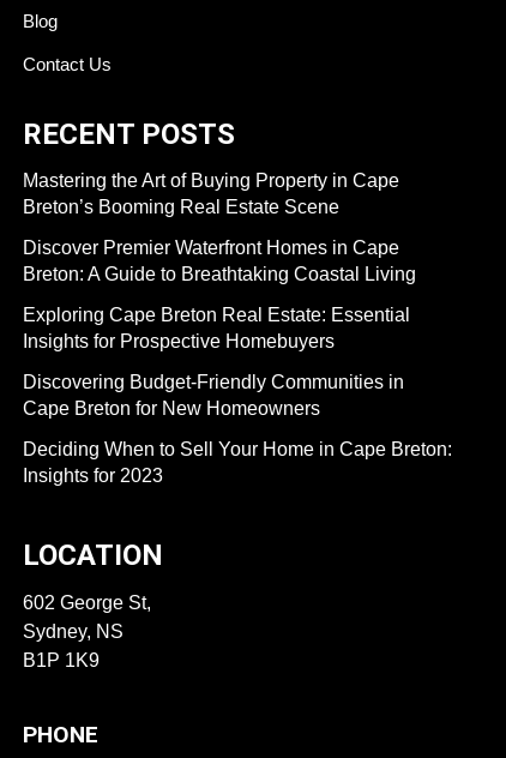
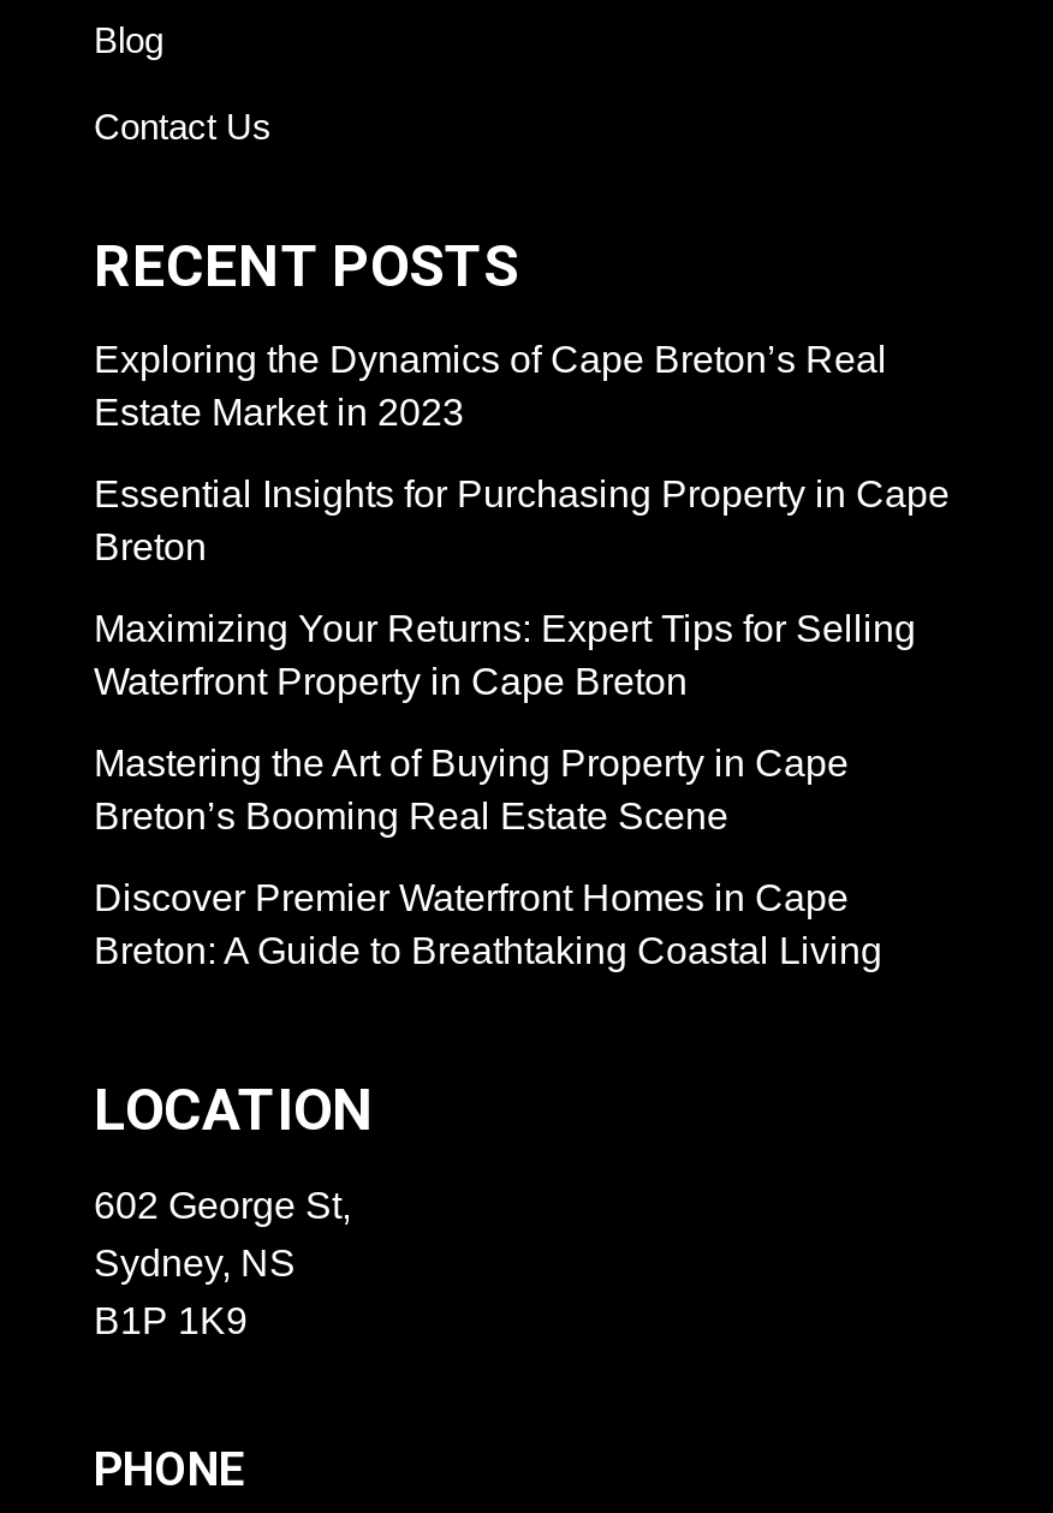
+ Exploring the Dynamics of Cape Breton’s Real
+ Estate Market in 2023
+ Essential Insights for Purchasing Property in Cape
+ Breton
+ Maximizing Your Returns: Expert Tips for Selling
+ Waterfront Property in Cape Breton

moved down: Mastering the Art of Buying Property in Cape | Breton’s Booming Real Estate Scene | Discover Premier Waterfront Homes in Cape | Breton: A Guide to Breathtaking Coastal Living

- Exploring Cape Breton Real Estate: Essential
- Insights for Prospective Homebuyers
- Discovering Budget-Friendly Communities in
- Cape Breton for New Homeowners
- Deciding When to Sell Your Home in Cape Breton:
- Insights for 2023
